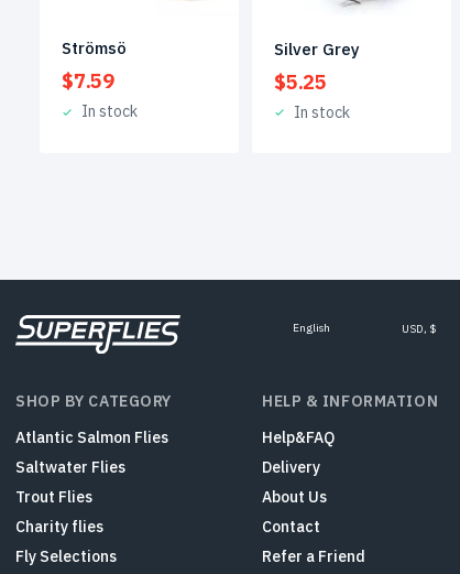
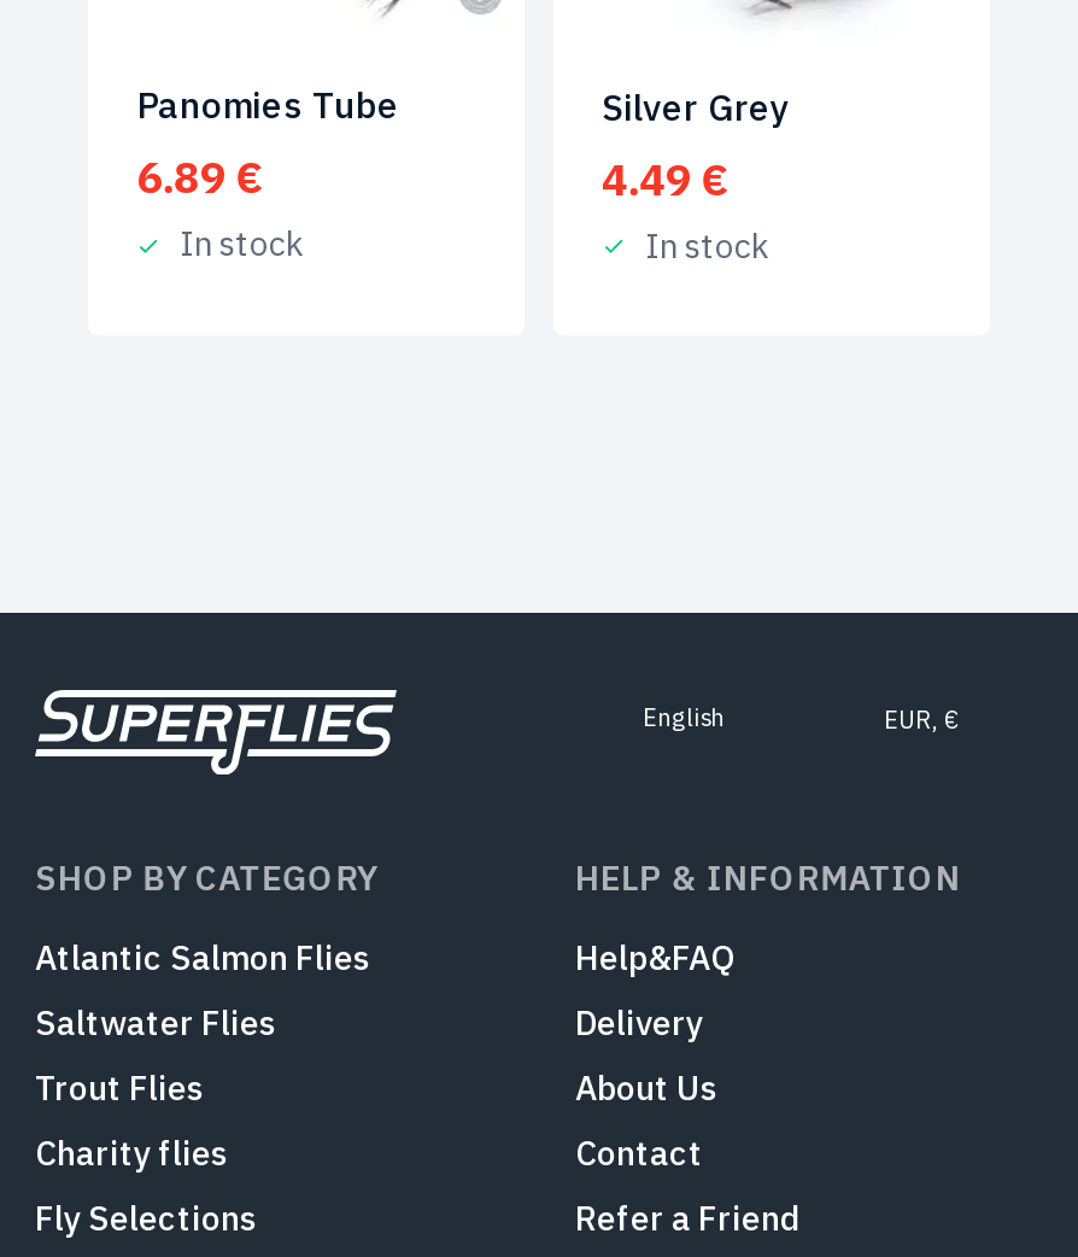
- Strömsö
- $7.59
+ Panomies Tube
+ 6.89 €

- $5.25
+ 4.49 €

- USD, $
+ EUR, €
